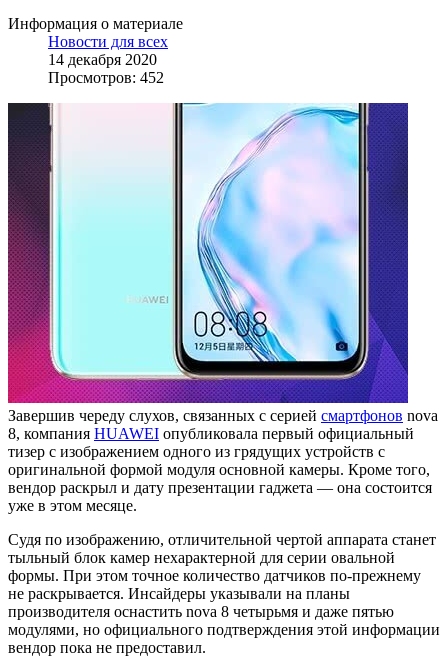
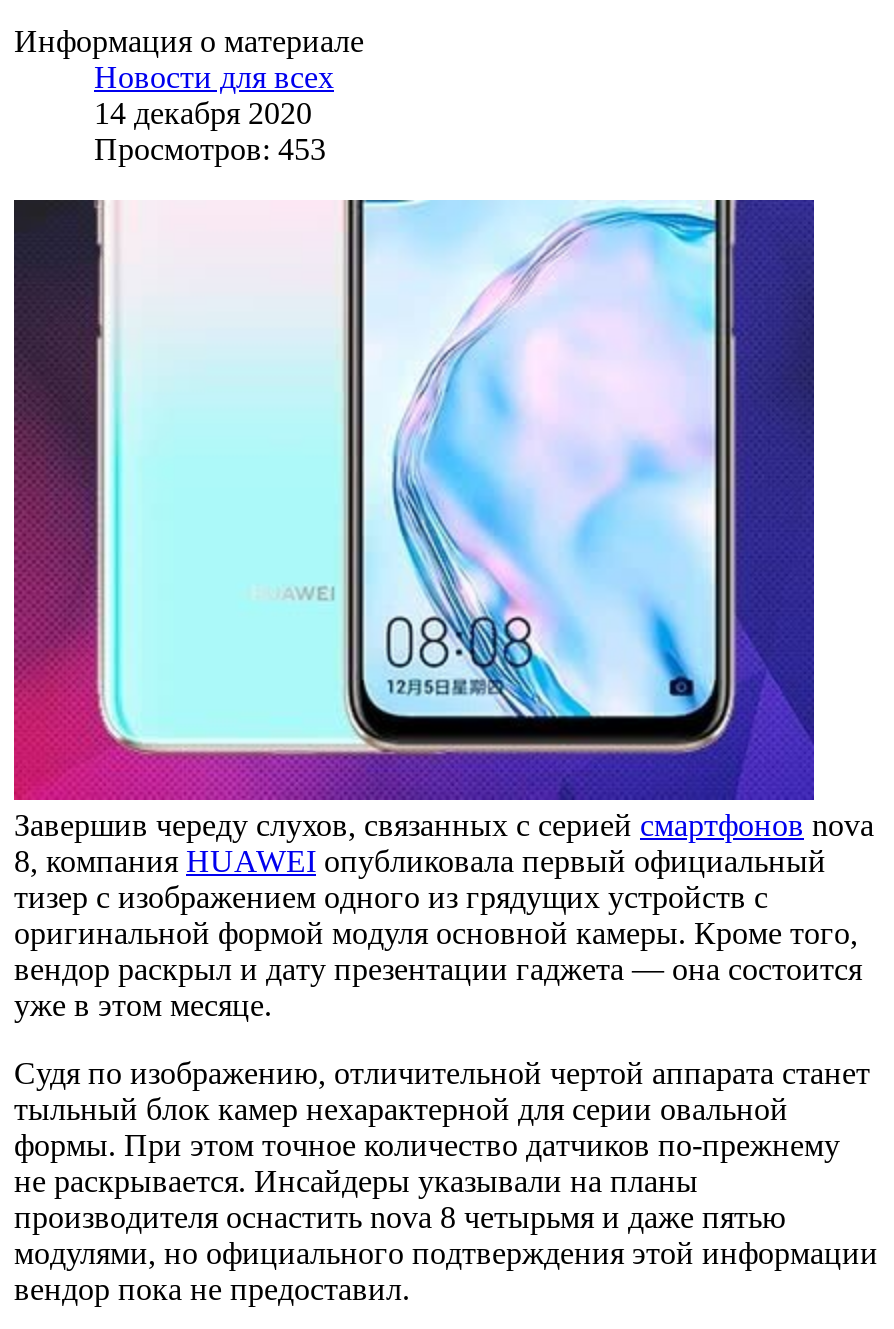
- Просмотров: 452
+ Просмотров: 453
